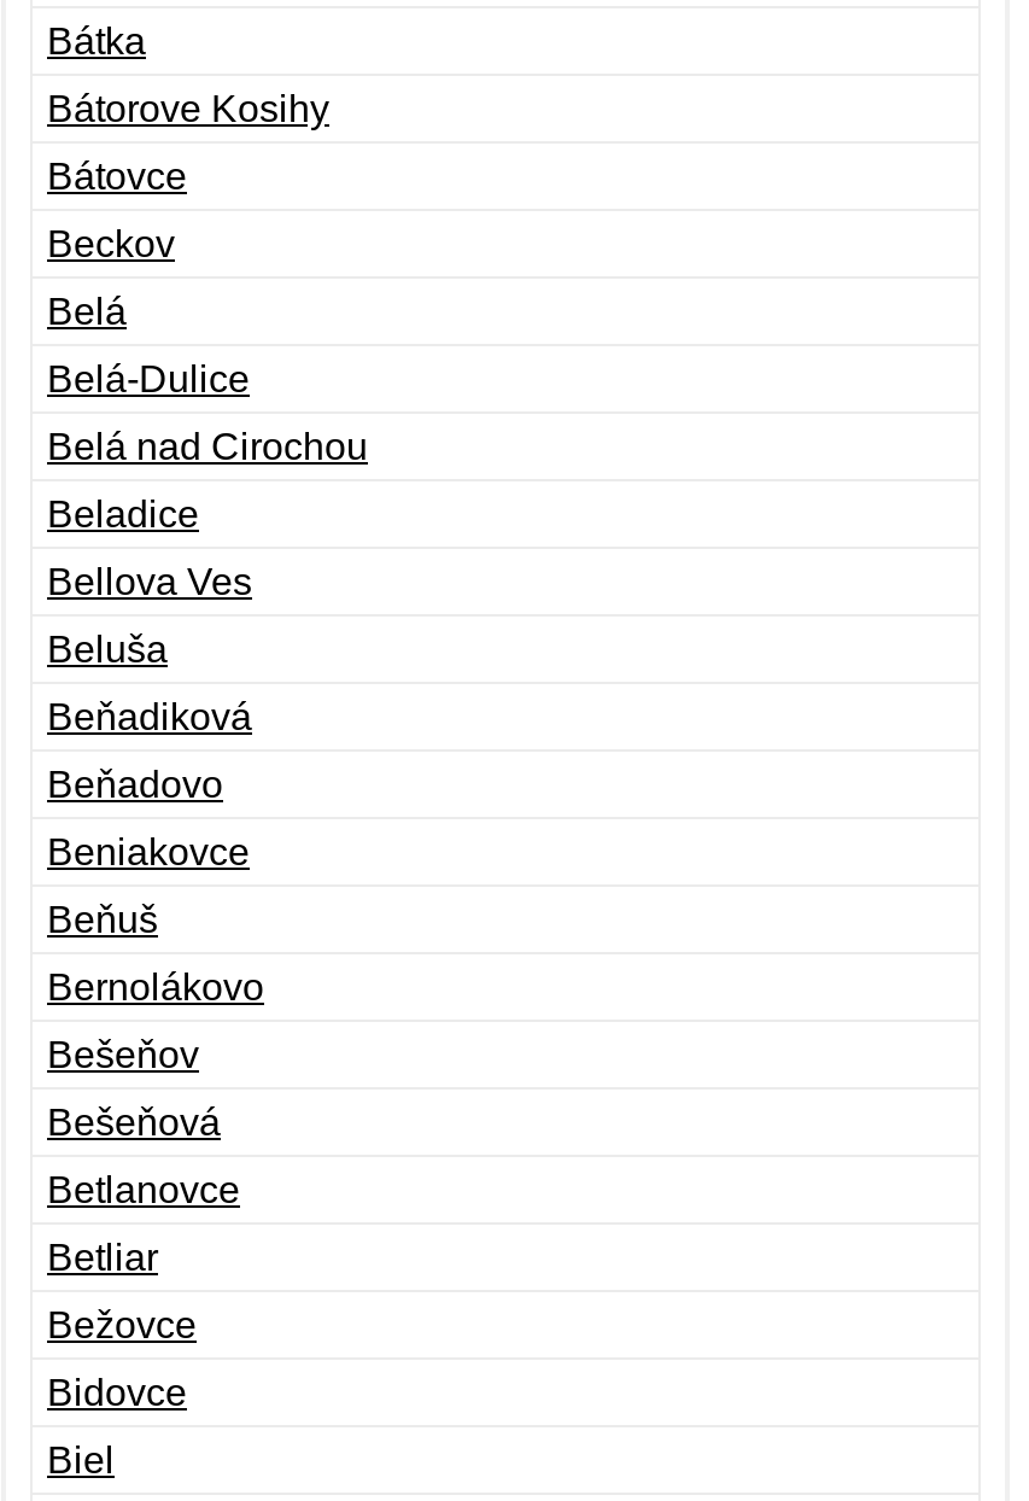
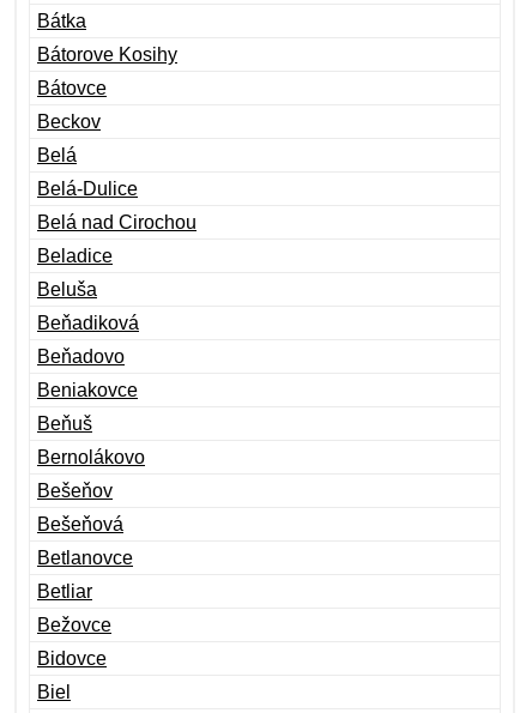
- Bellova Ves
